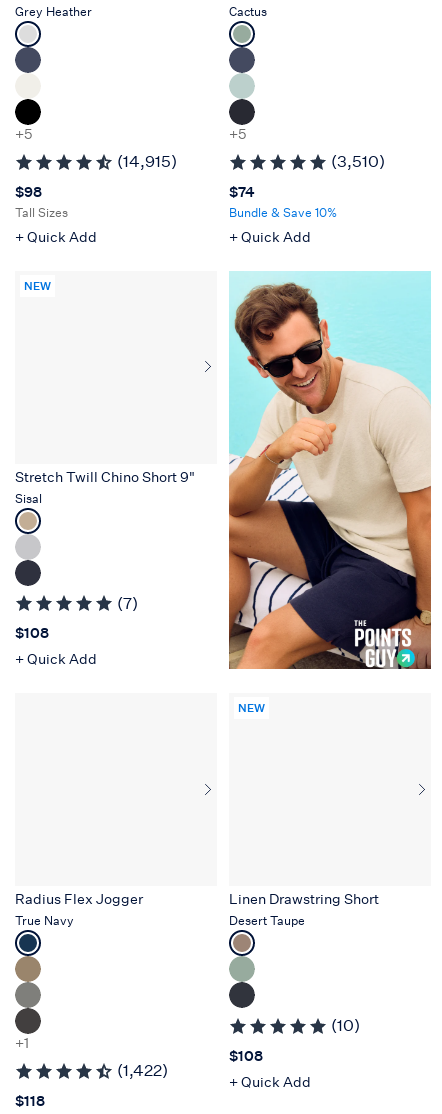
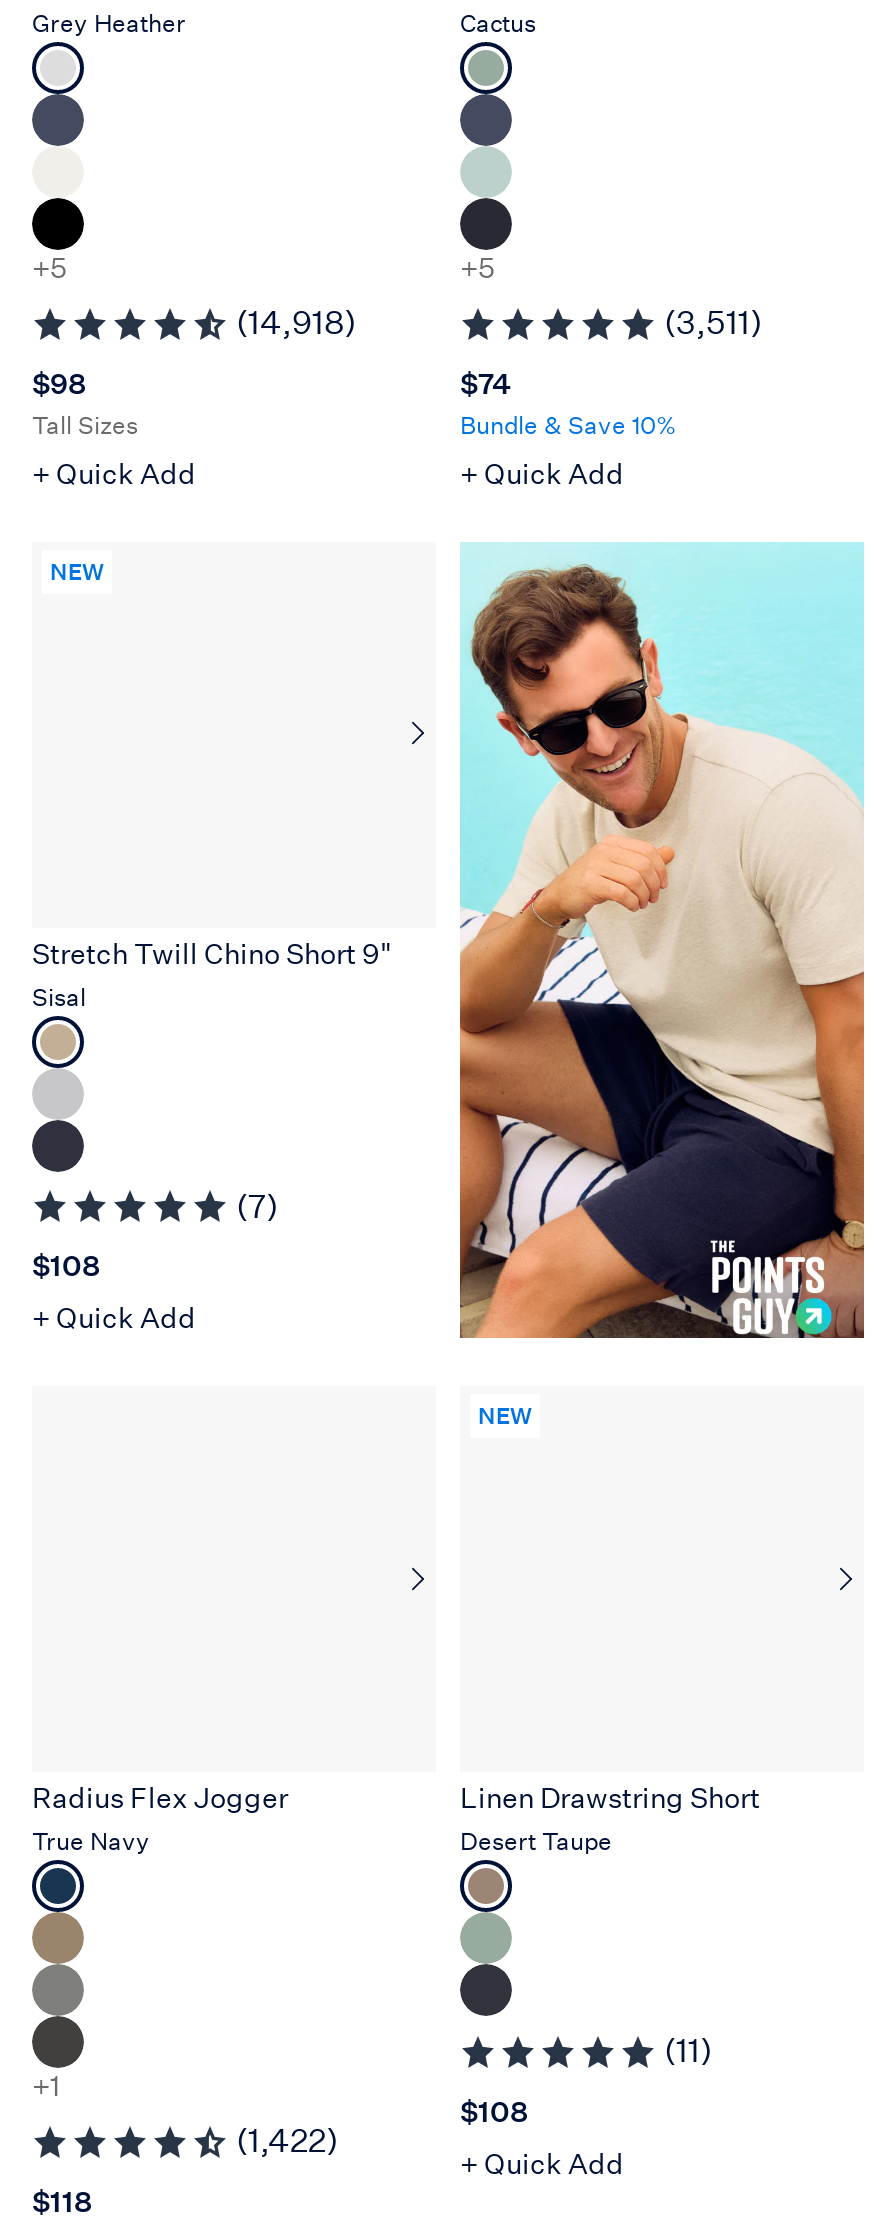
- (14,915)
+ (14,918)

- (3,510)
+ (3,511)

- (10)
+ (11)
